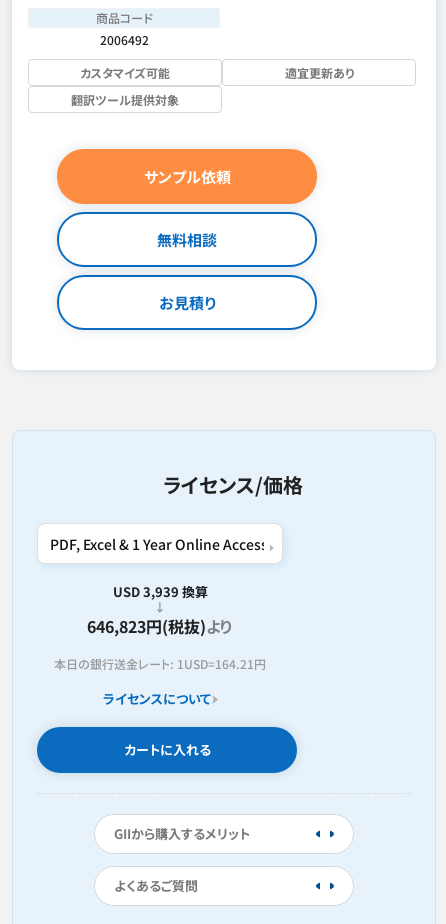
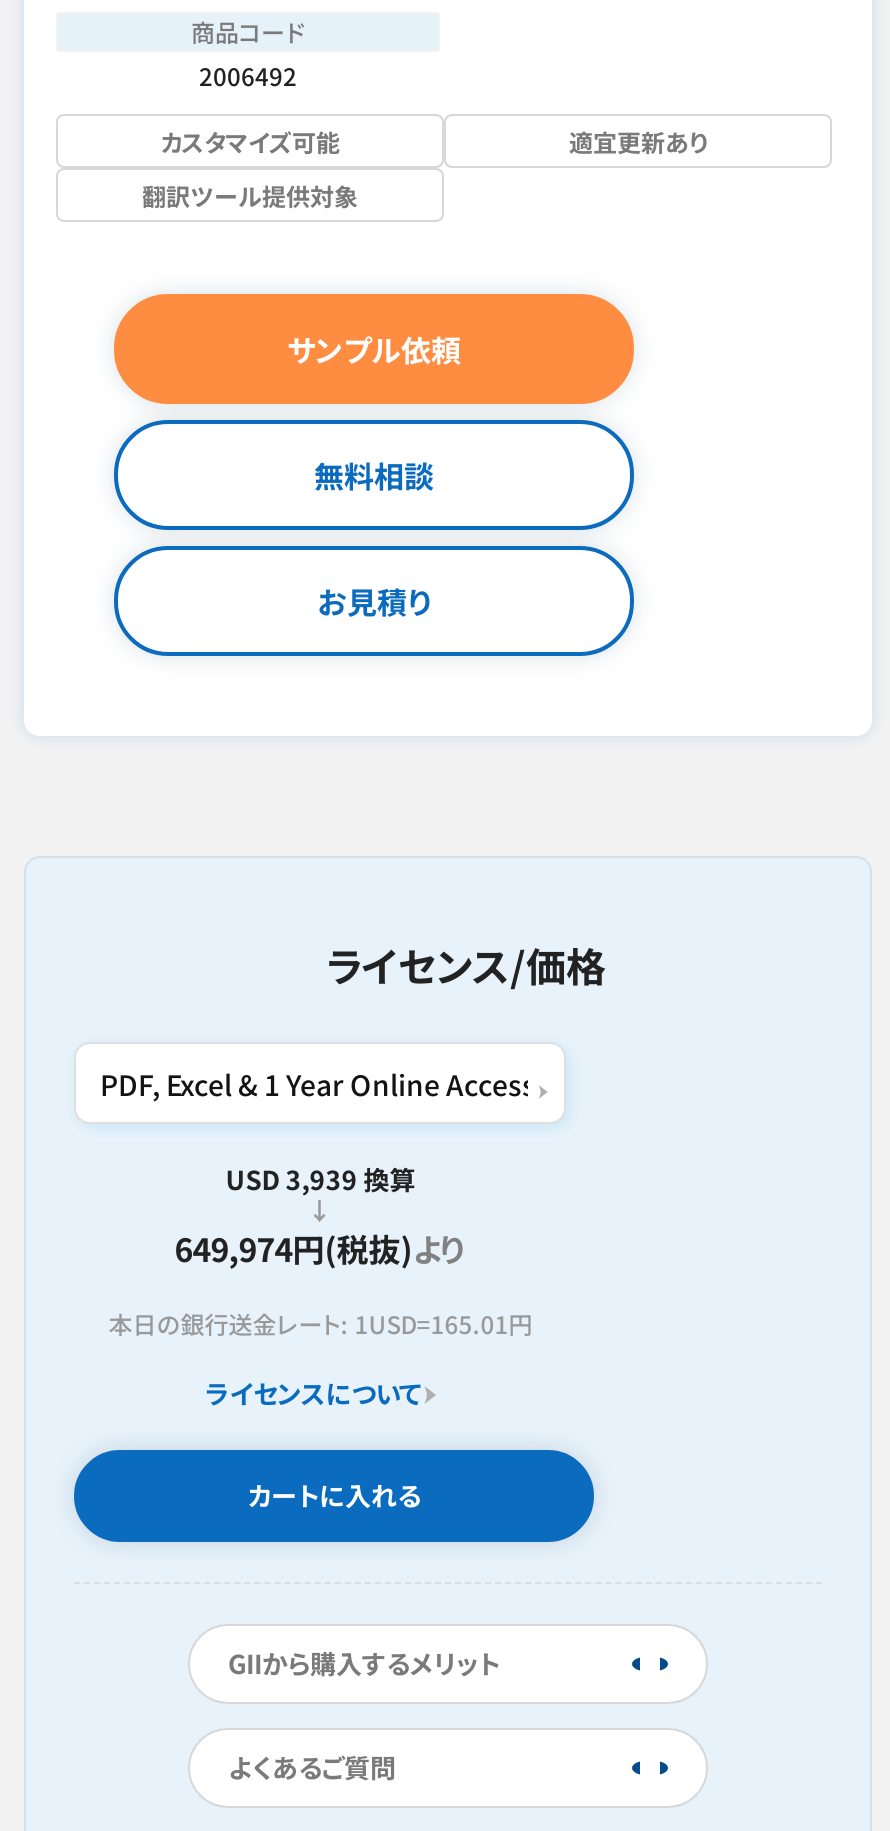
- 646,823円(税抜)より
+ 649,974円(税抜)より

- 本日の銀行送金レート: 1USD=164.21円
+ 本日の銀行送金レート: 1USD=165.01円
